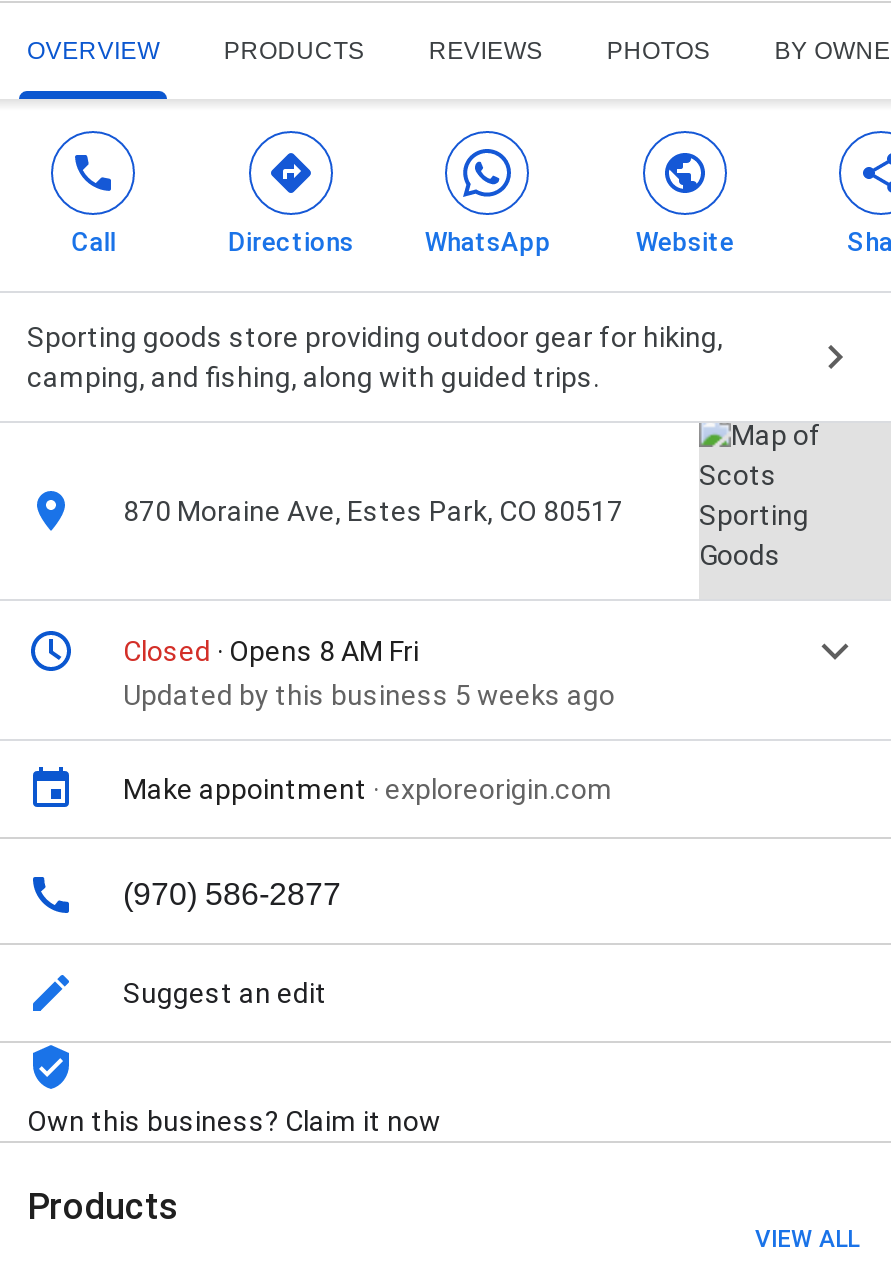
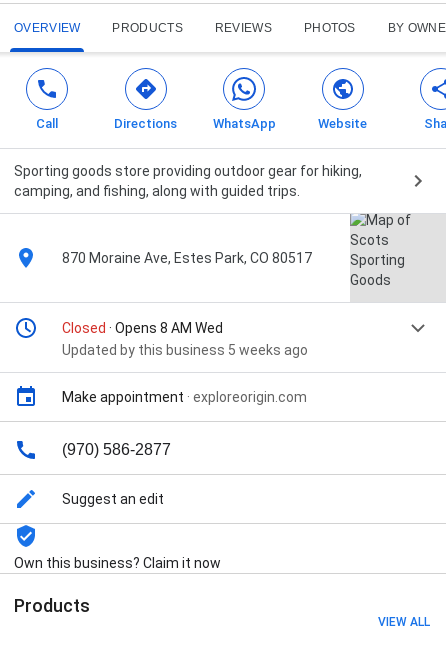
- Closed · Opens 8 AM Fri
+ Closed · Opens 8 AM Wed
